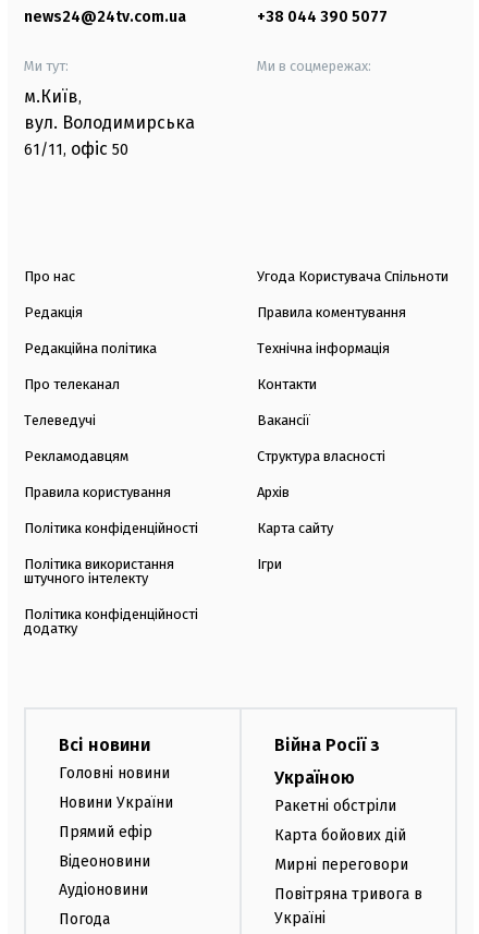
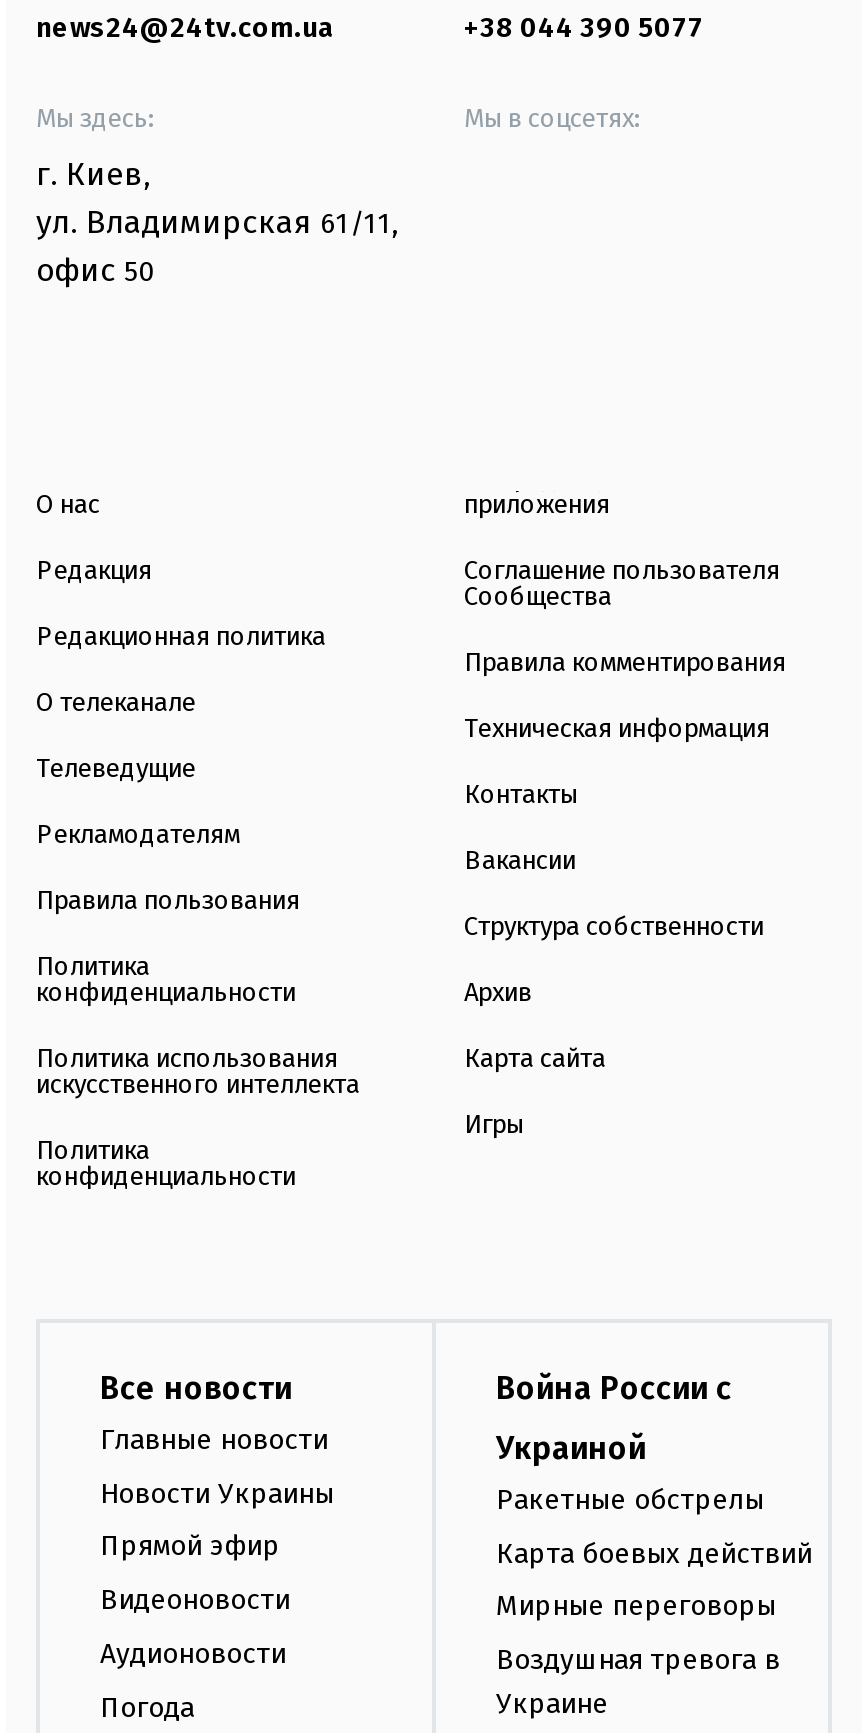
- Ми тут:
- м.Київ,
- вул. Володимирська
- 61/11, офіс 50
+ Мы здесь:
+ г. Киев,
+ ул. Владимирская 61/11,
+ офис 50

- Ми в соцмережах:
+ Мы в соцсетях:

- Про нас
- Редакція
- Редакційна політика
- Про телеканал
- Телеведучі
- Рекламодавцям
- Правила користування
- Політика конфіденційності
- Політика використання
- штучного інтелекту
- Політика конфіденційності
- додатку
+ О нас
+ Редакция
+ Редакционная политика
+ О телеканале
+ Телеведущие
+ Рекламодателям
+ Правила пользования
+ Политика
+ конфиденциальности
+ Политика использования
+ искусственного интеллекта
+ Политика
+ конфиденциальности

- Угода Користувача Спільноти
- Правила коментування
- Технічна інформація
- Контакти
- Вакансії
- Структура власності
- Архів
- Карта сайту
- Ігри
+ приложения
+ Соглашение пользователя
+ Сообщества
+ Правила комментирования
+ Техническая информация
+ Контакты
+ Вакансии
+ Структура собственности
+ Архив
+ Карта сайта
+ Игры

- Всі новини
- Головні новини
- Новини України
- Прямий ефір
- Відеоновини
- Аудіоновини
+ Все новости
+ Главные новости
+ Новости Украины
+ Прямой эфир
+ Видеоновости
+ Аудионовости

- Війна Росії з
+ Война России с

- Україною
- Ракетні обстріли
+ Украиной
+ Ракетные обстрелы

- Карта бойових дій
+ Карта боевых действий

- Мирні переговори
+ Мирные переговоры

- Повітряна тривога в
- Україні
+ Воздушная тревога в
+ Украине
